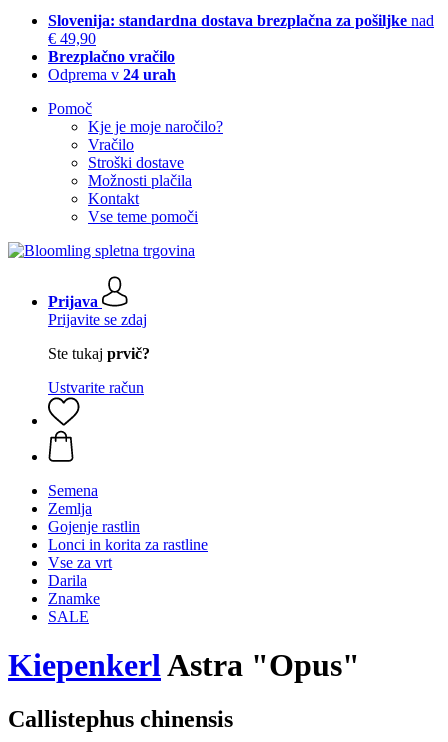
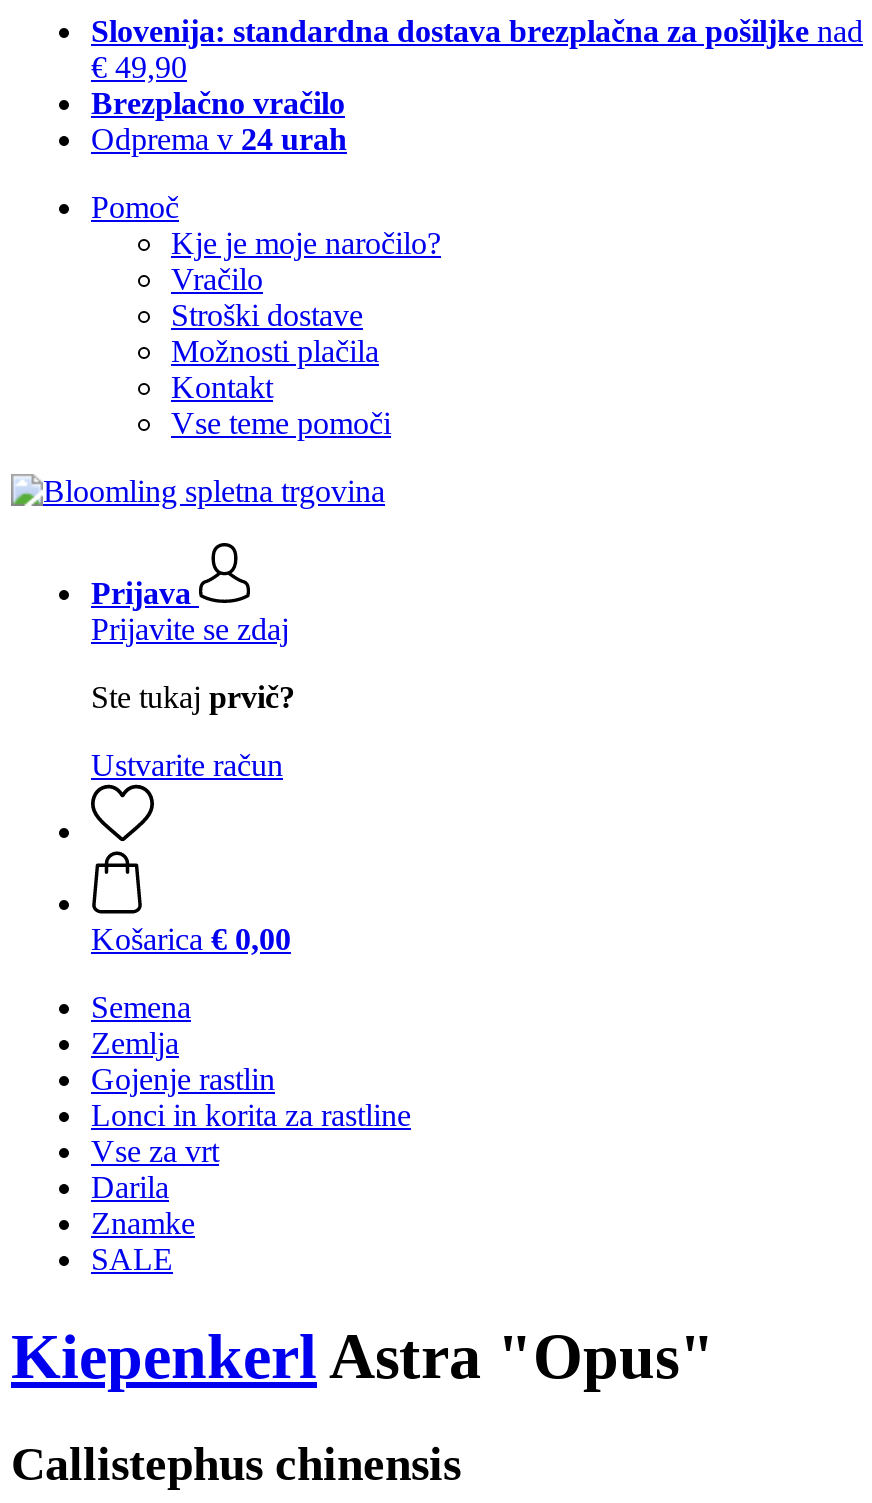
+ Košarica € 0,00
